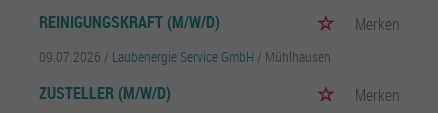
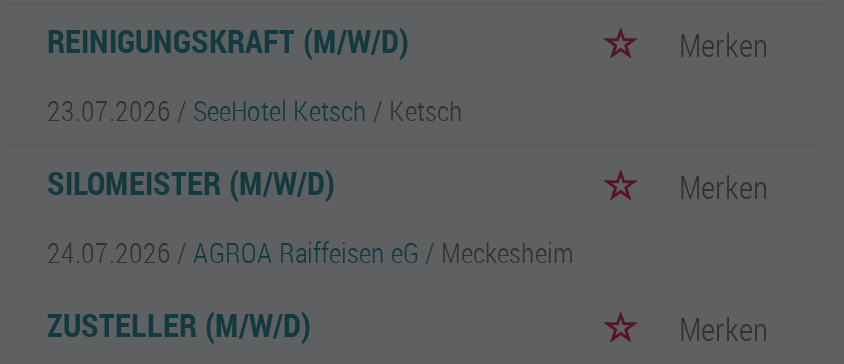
- 09.07.2026 / Laubenergie Service GmbH / Mühlhausen
+ 23.07.2026 / SeeHotel Ketsch / Ketsch
+ SILOMEISTER (M/W/D)
+ Merken
+ 24.07.2026 / AGROA Raiffeisen eG / Meckesheim
